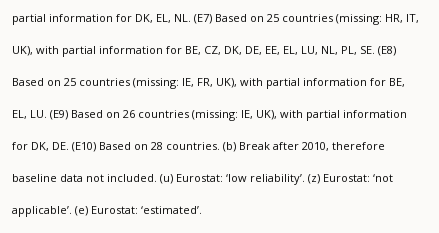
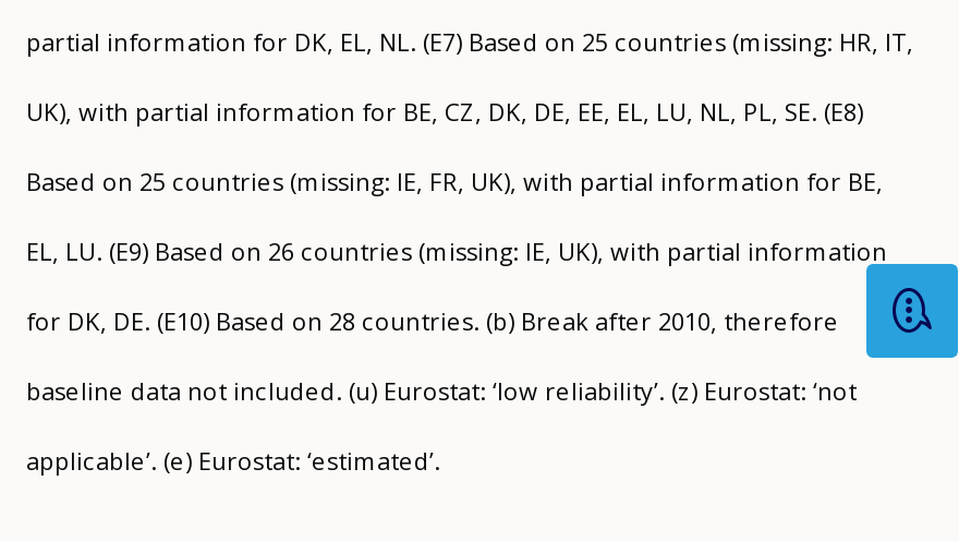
+ [image]
